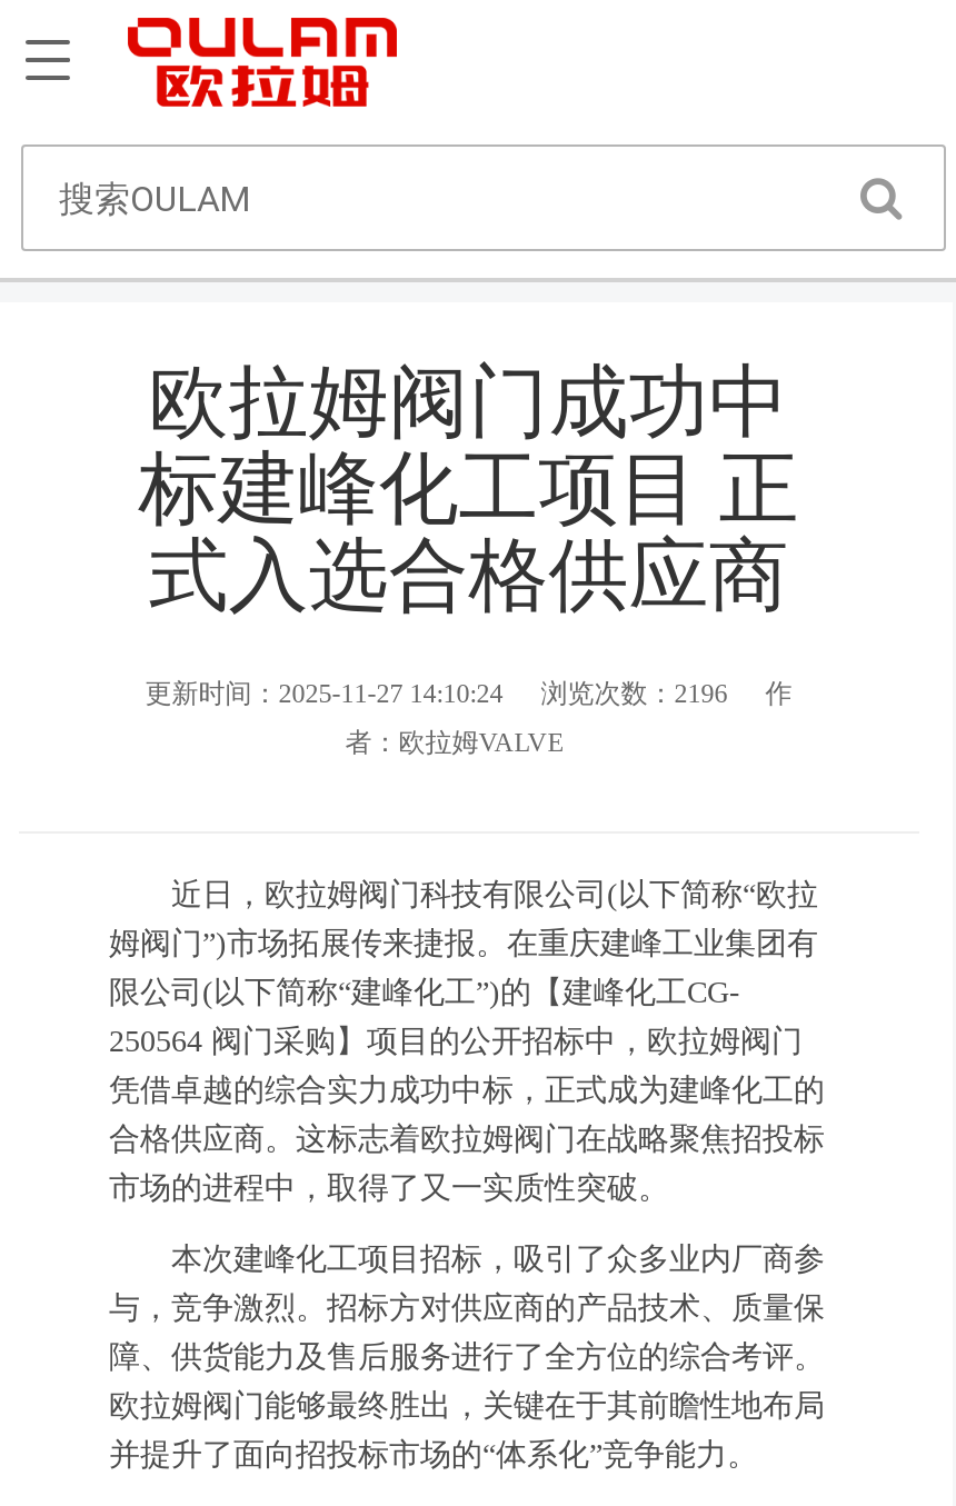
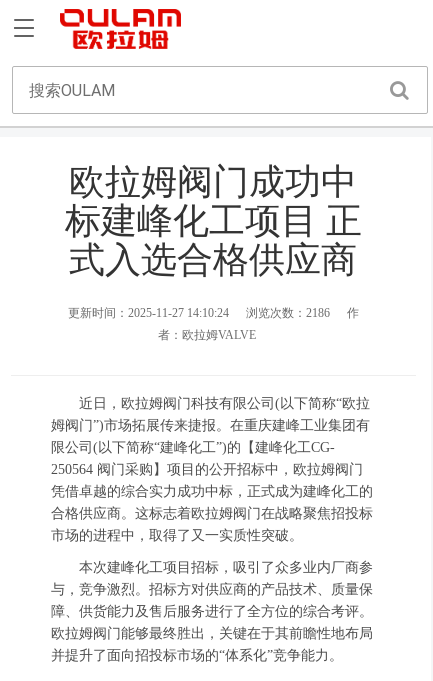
- 更新时间：2025-11-27 14:10:24 浏览次数：2196 作
+ 更新时间：2025-11-27 14:10:24 浏览次数：2186 作
